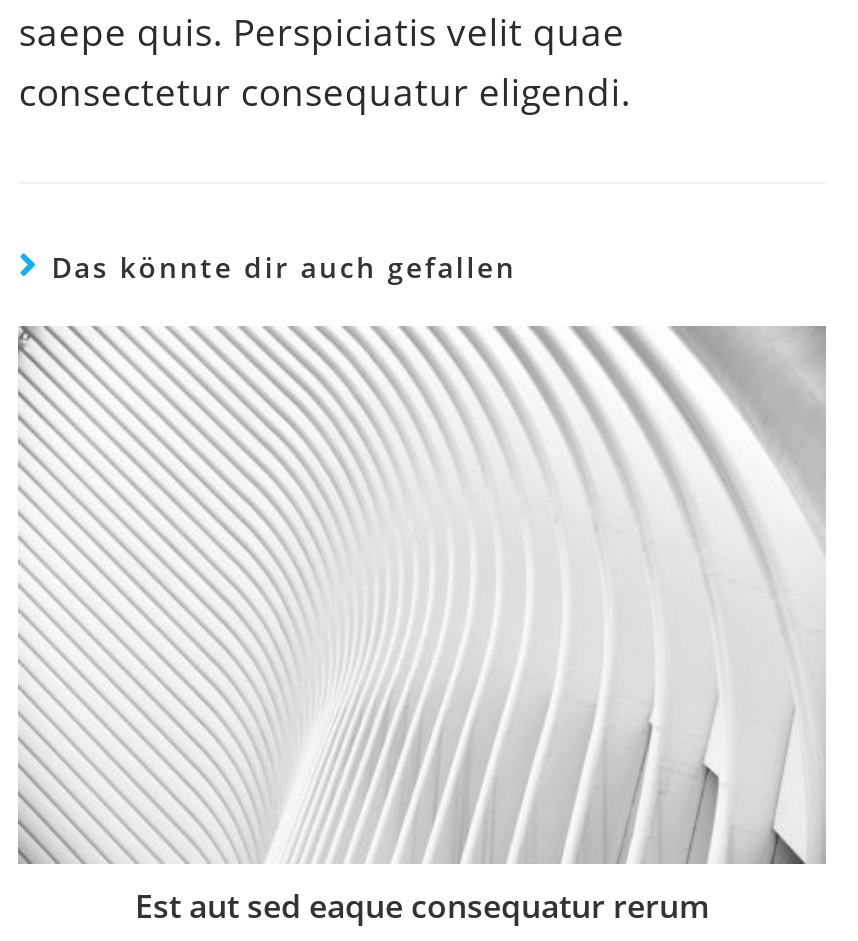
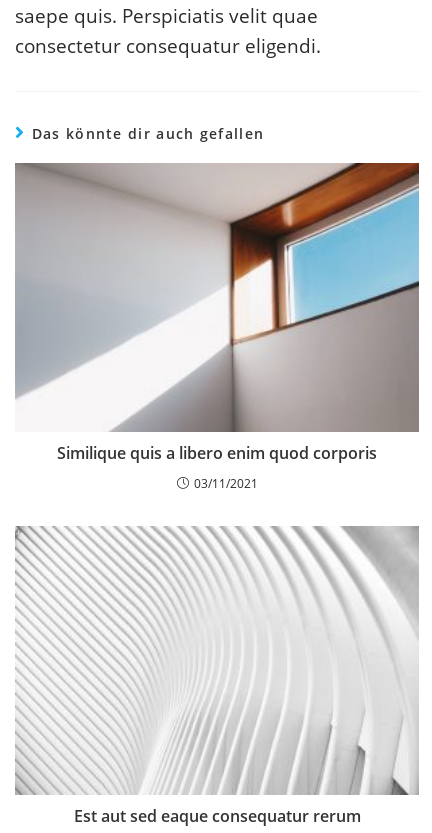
+ [image]
+ Similique quis a libero enim quod corporis
+ 03/11/2021
